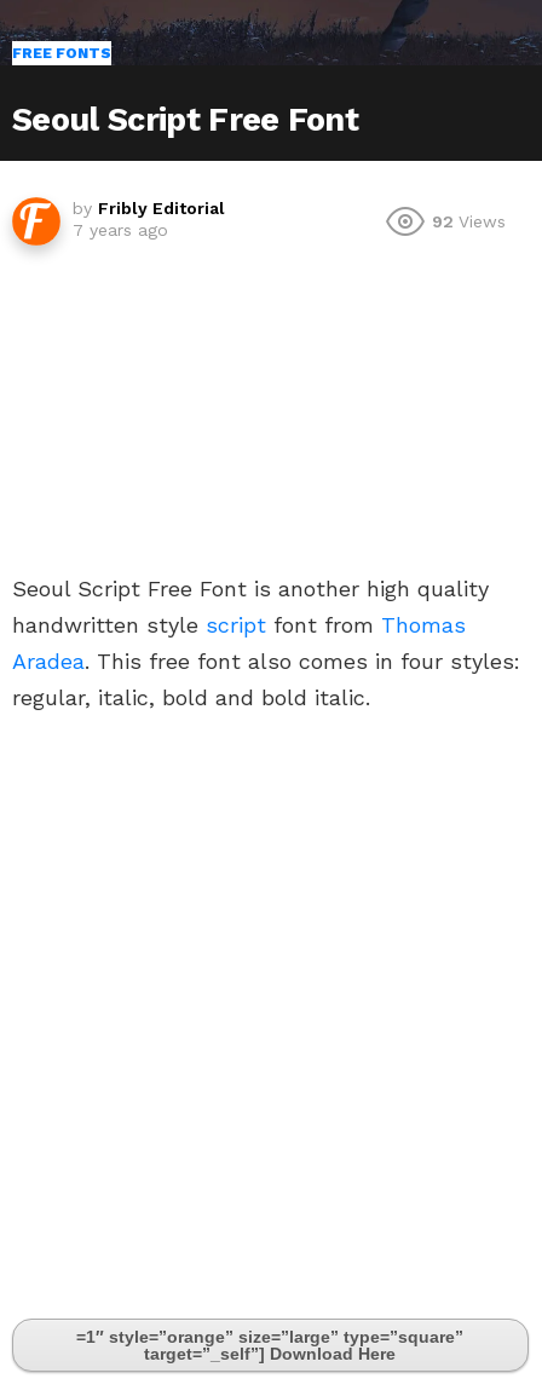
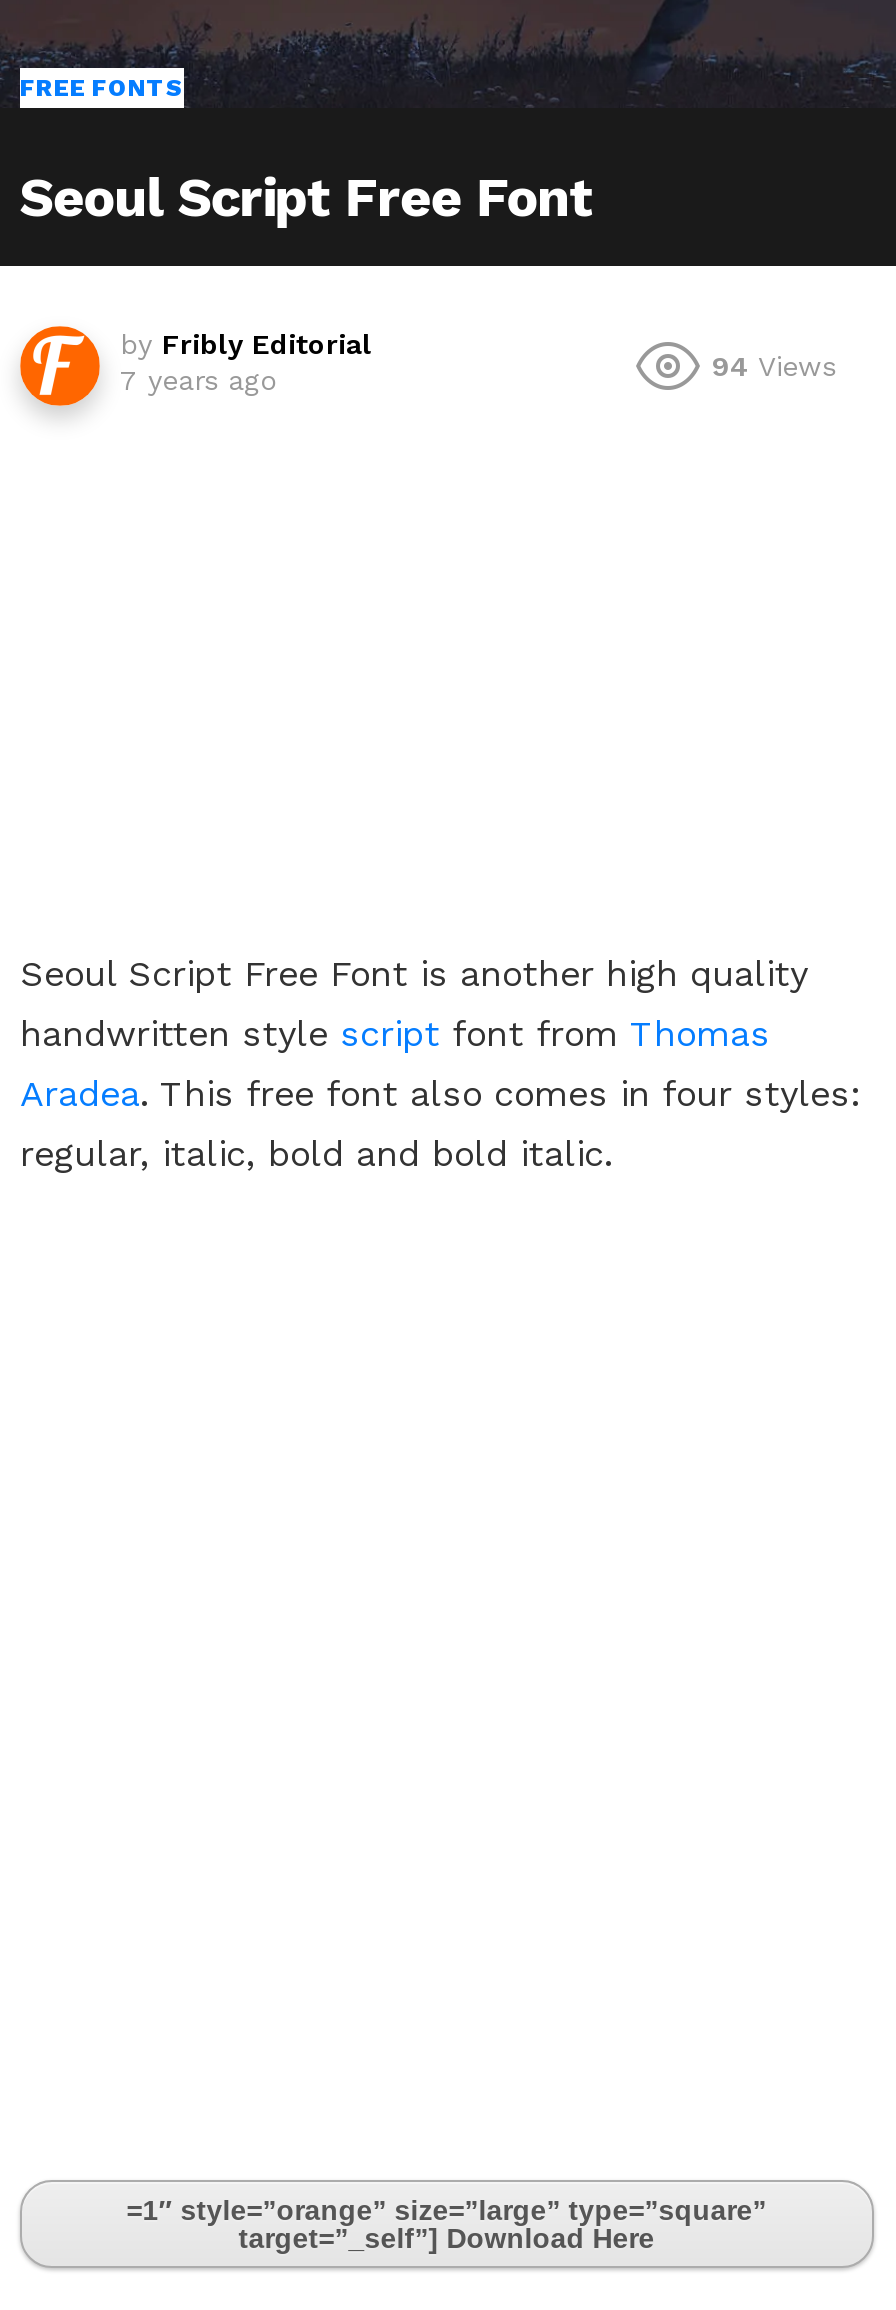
- 92 Views
+ 94 Views
